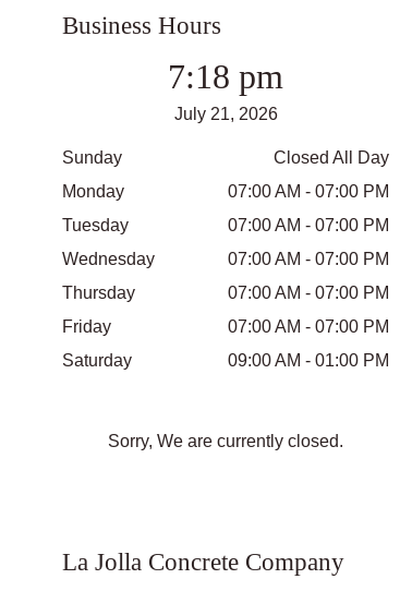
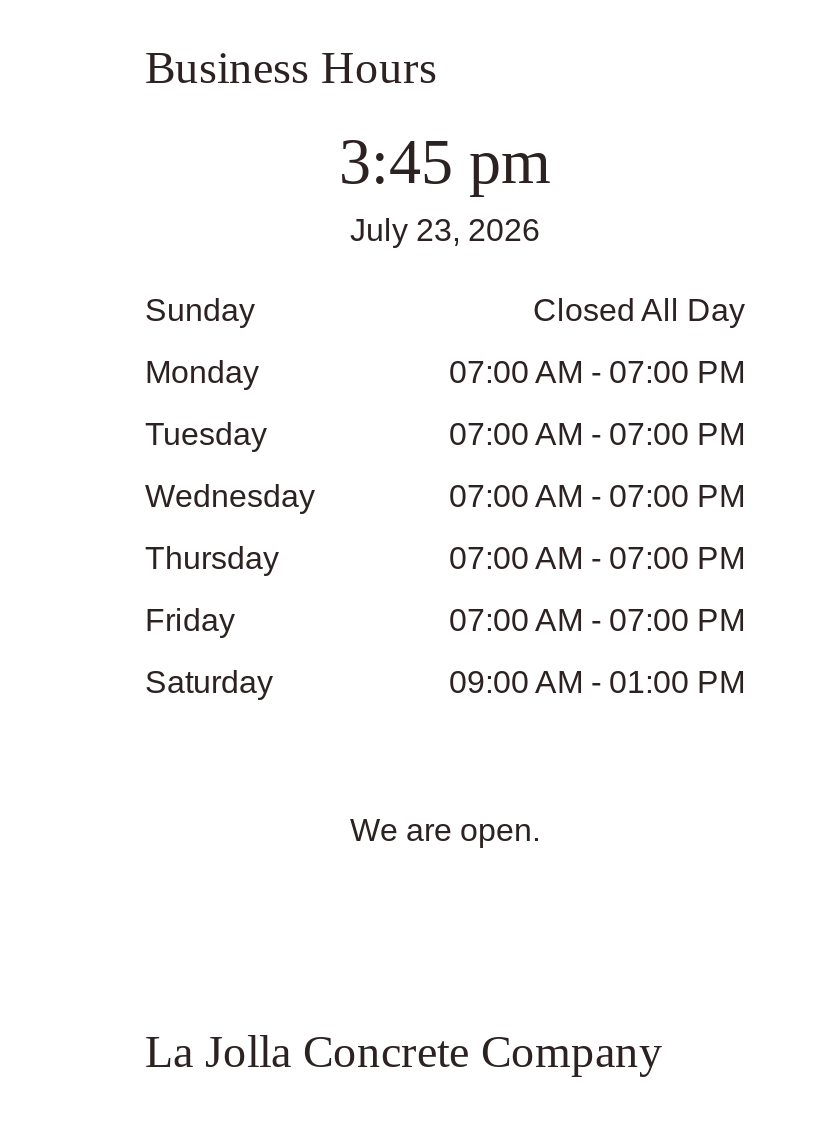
- 7:18 pm
+ 3:45 pm

- July 21, 2026
+ July 23, 2026

- Sorry, We are currently closed.
+ We are open.
